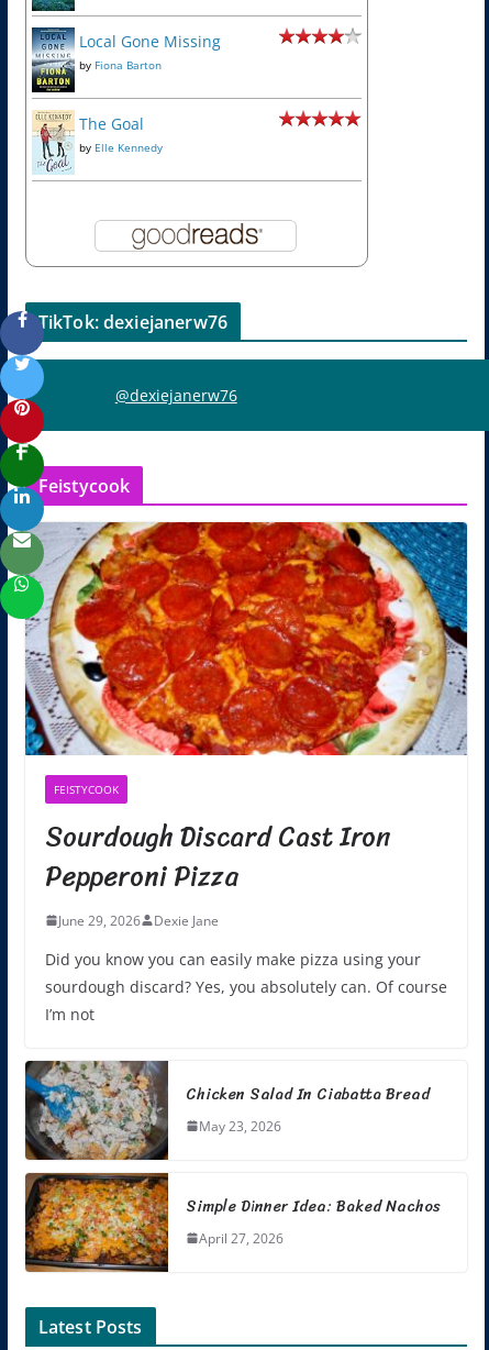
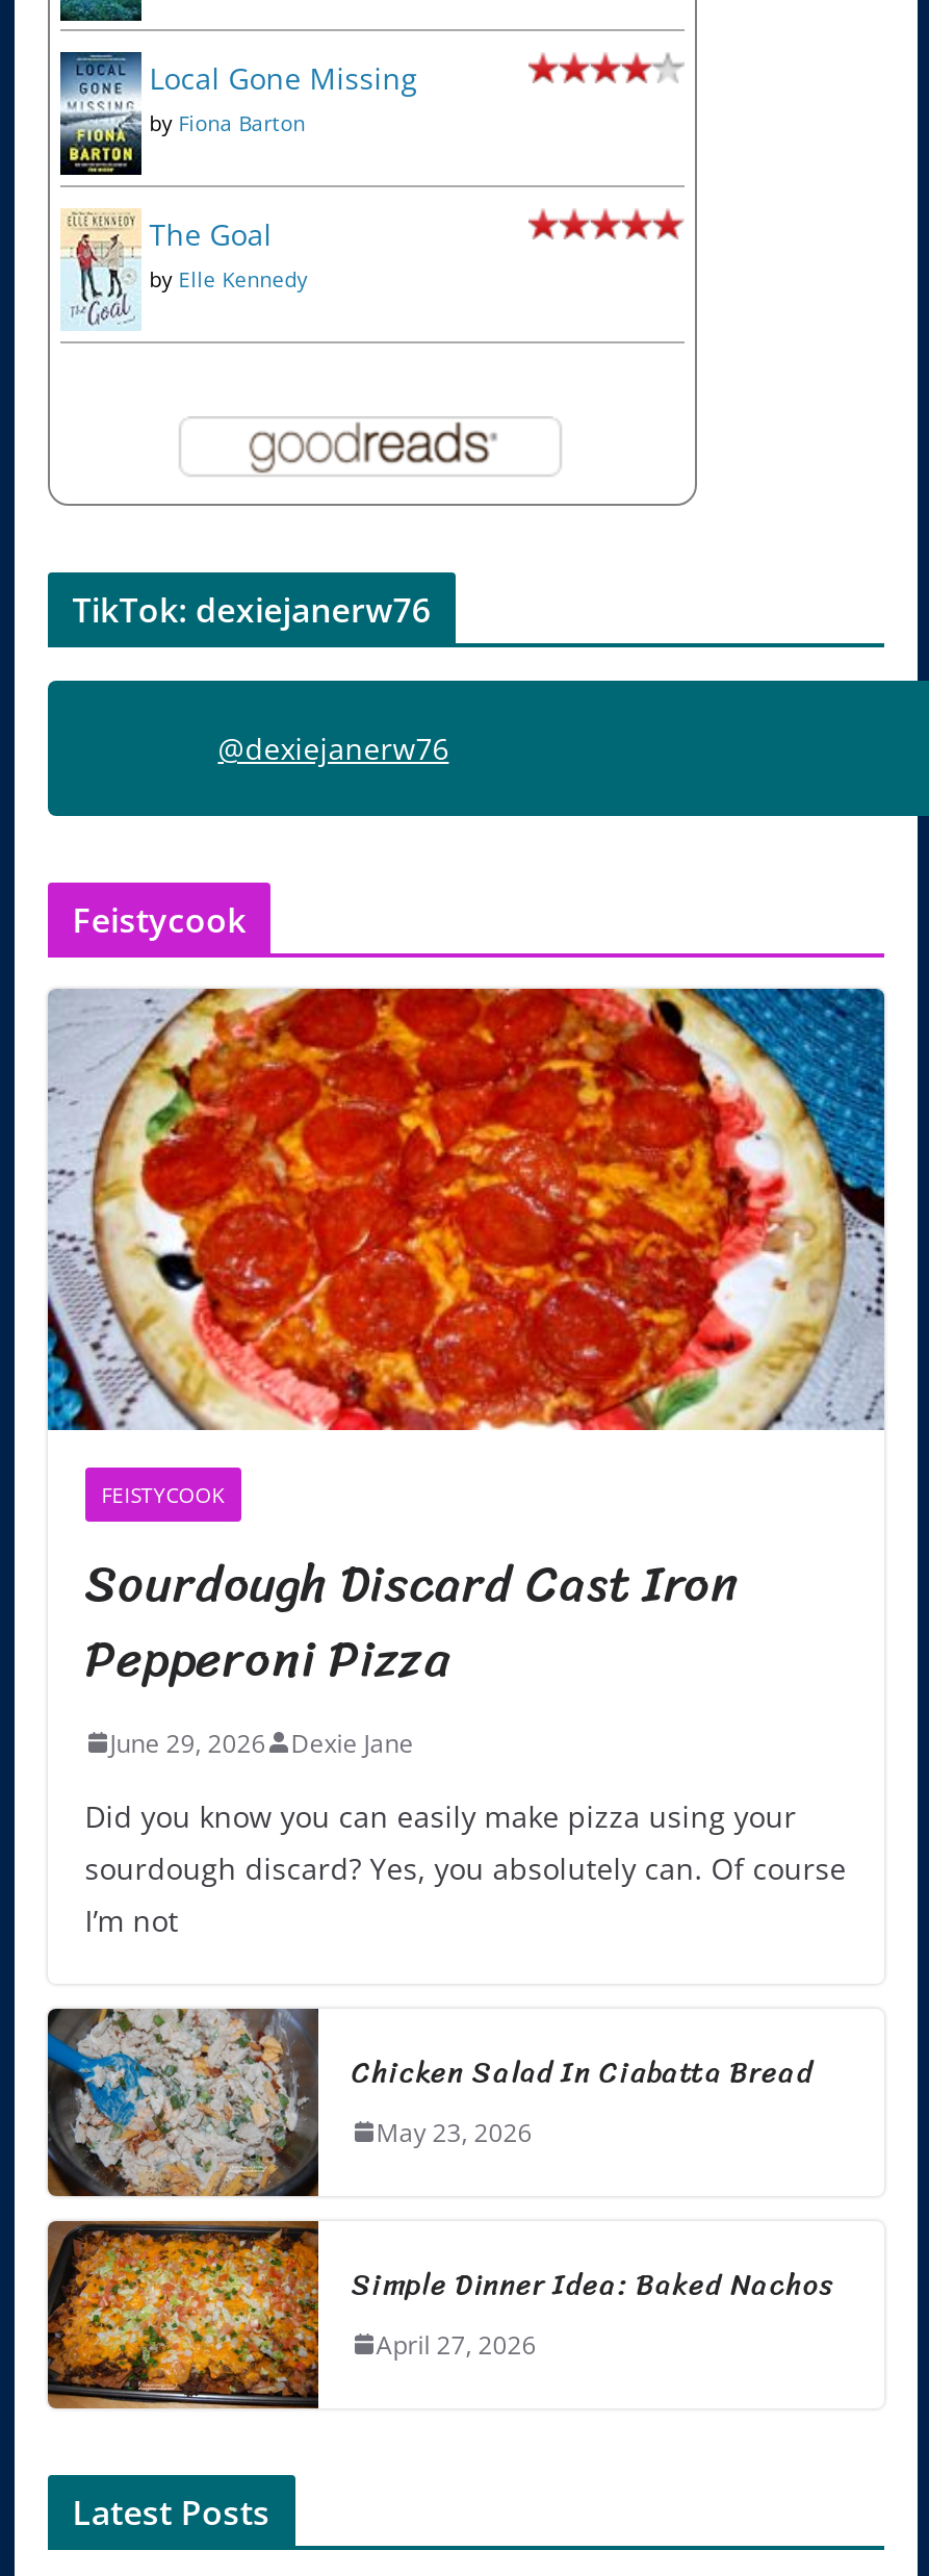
- [image]
+ [image]
